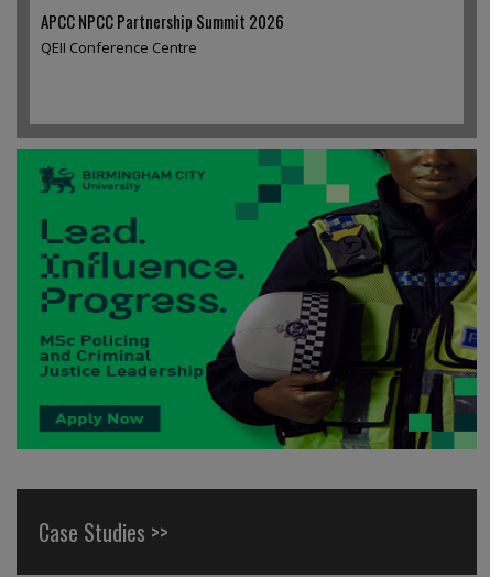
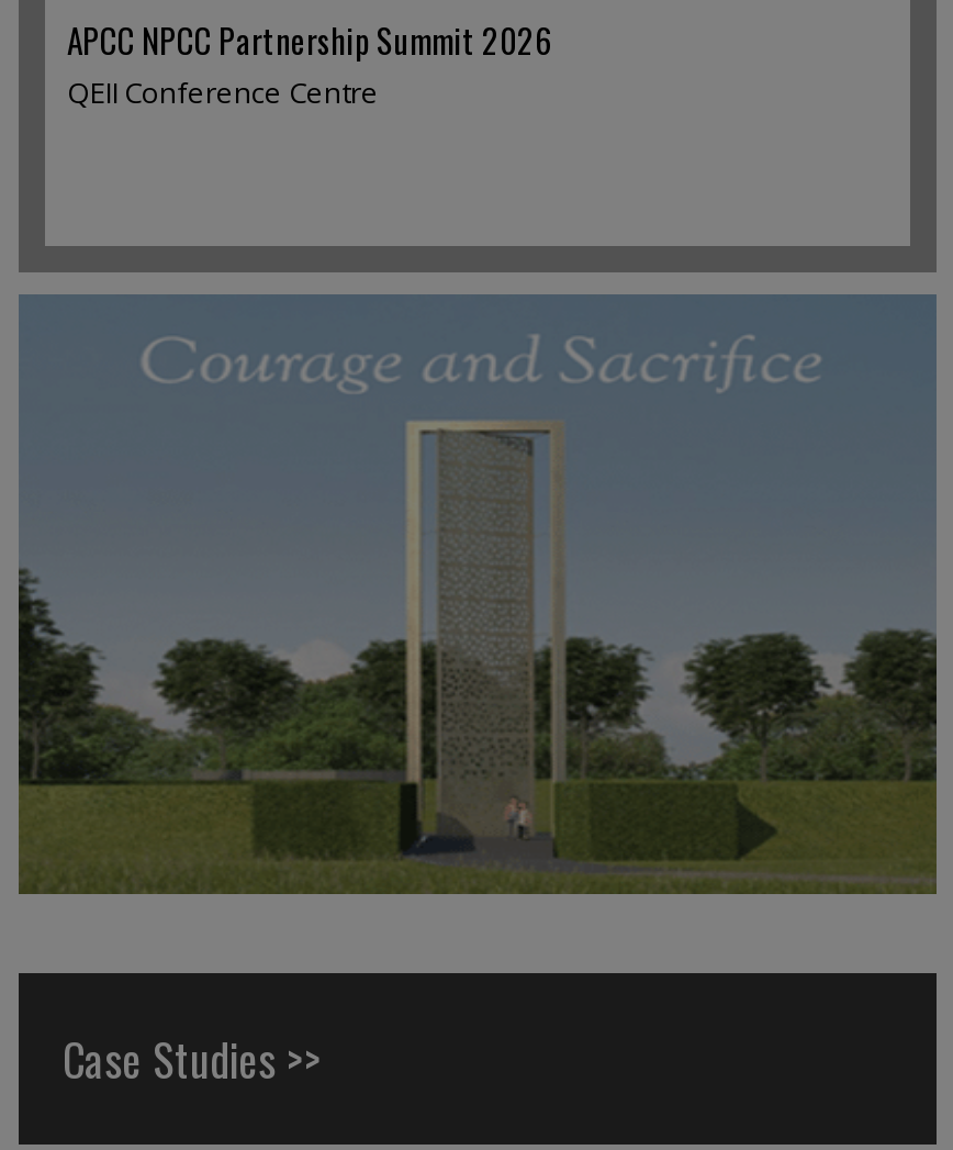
- [image]
+ [image]
